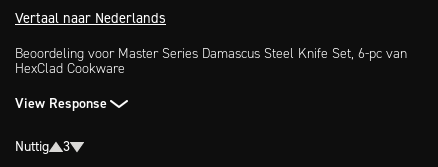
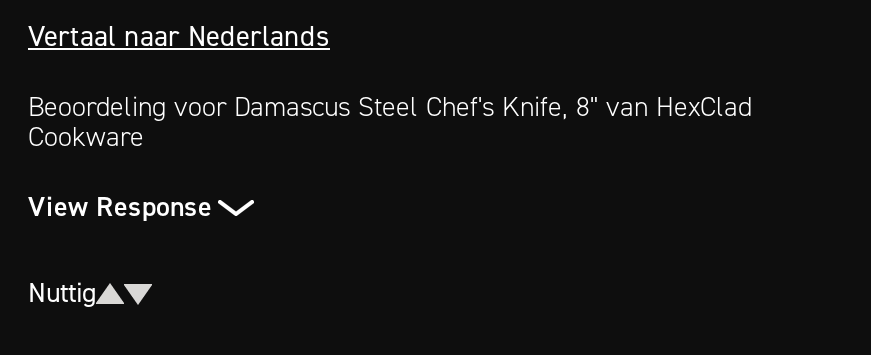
- Beoordeling voor Master Series Damascus Steel Knife Set, 6-pc van
- HexClad Cookware
+ Beoordeling voor Damascus Steel Chef's Knife, 8" van HexClad
+ Cookware

- 3
